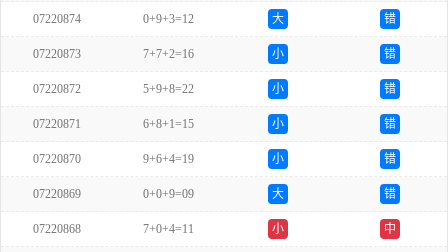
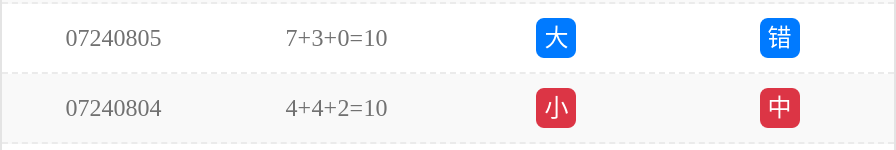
- 07220874
+ 07240805

- 0+9+3=12
+ 7+3+0=10

- 07220873
- 7+7+2=16
- 小
- 错
- 07220872
- 5+9+8=22
- 小
- 错
- 07220871
- 6+8+1=15
- 小
- 错
- 07220870
- 9+6+4=19
- 小
- 错
- 07220869
- 0+0+9=09
- 大
- 错
- 07220868
- 7+0+4=11
+ 07240804
+ 4+4+2=10
